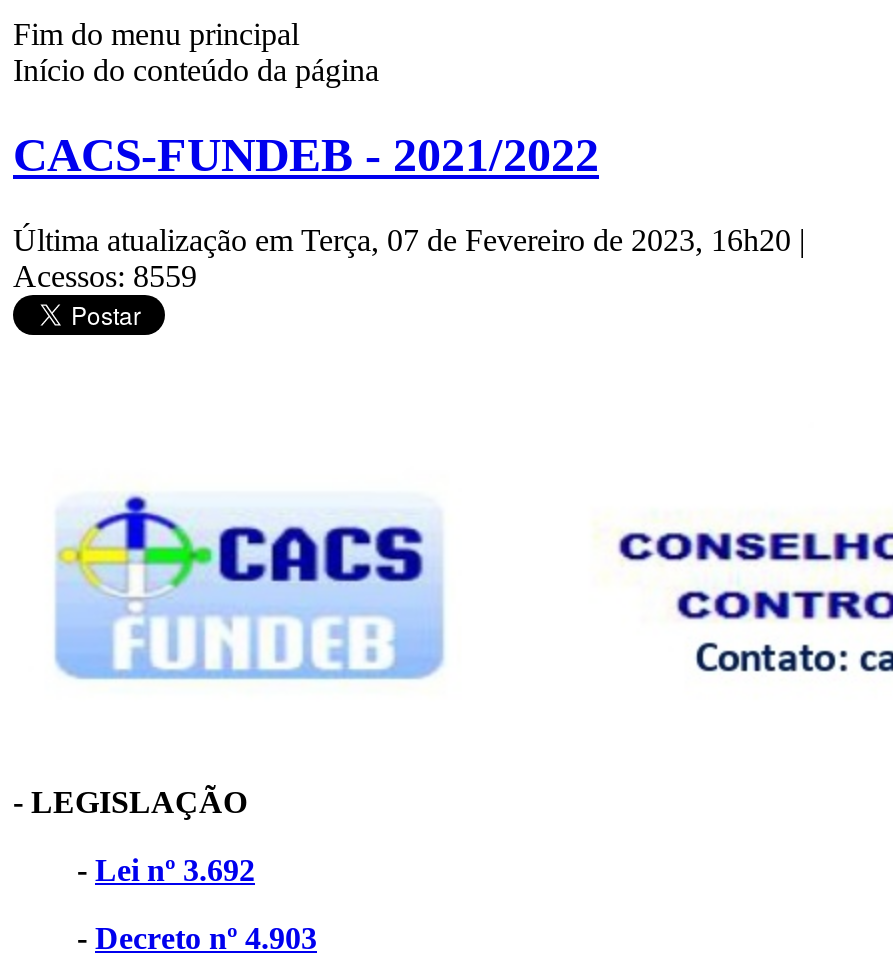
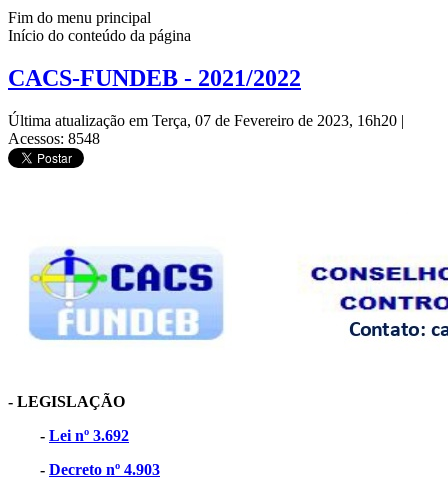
- Acessos: 8559
+ Acessos: 8548
